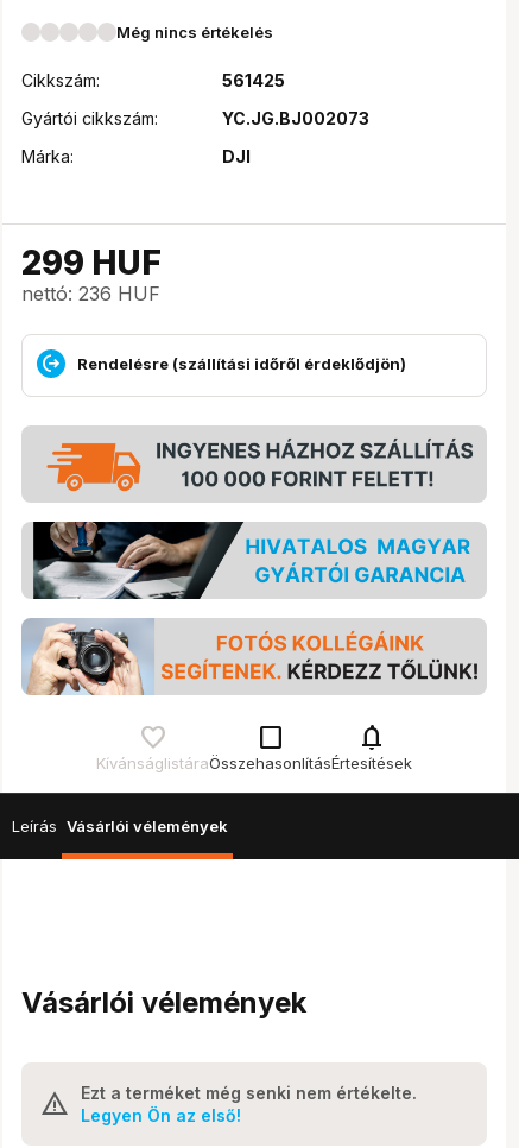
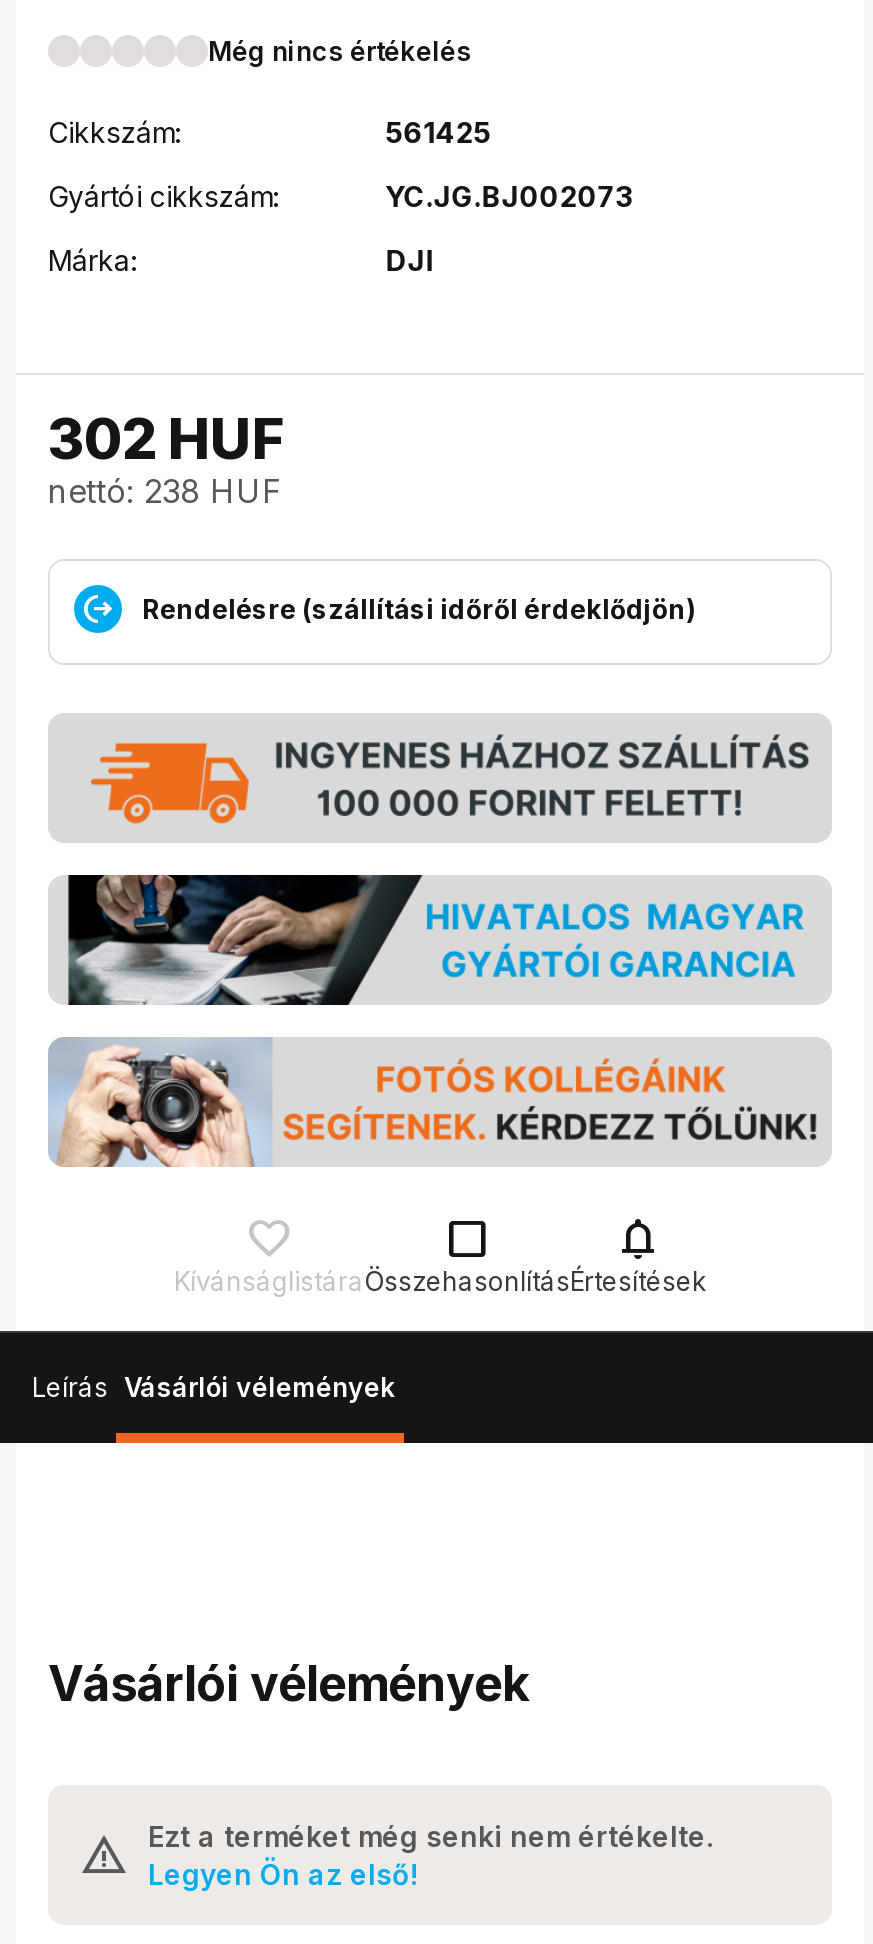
- 299 HUF
+ 302 HUF

- nettó: 236 HUF
+ nettó: 238 HUF
